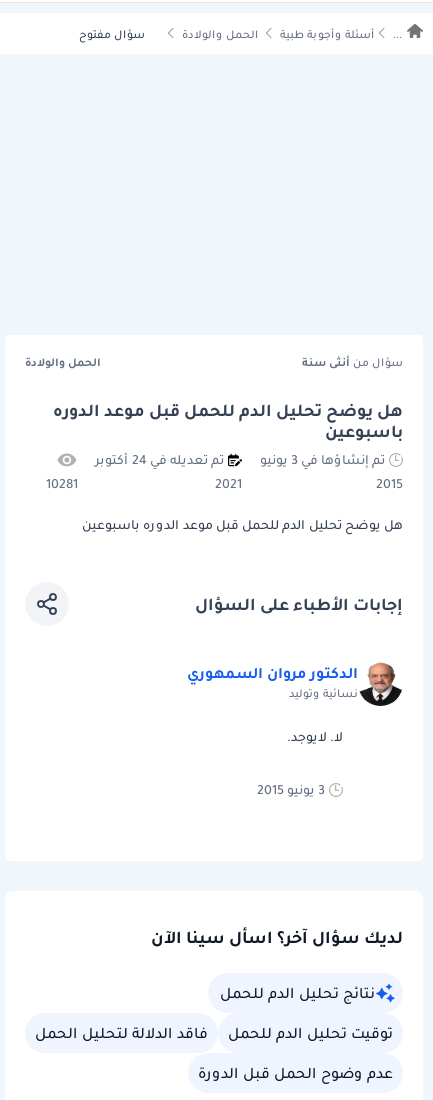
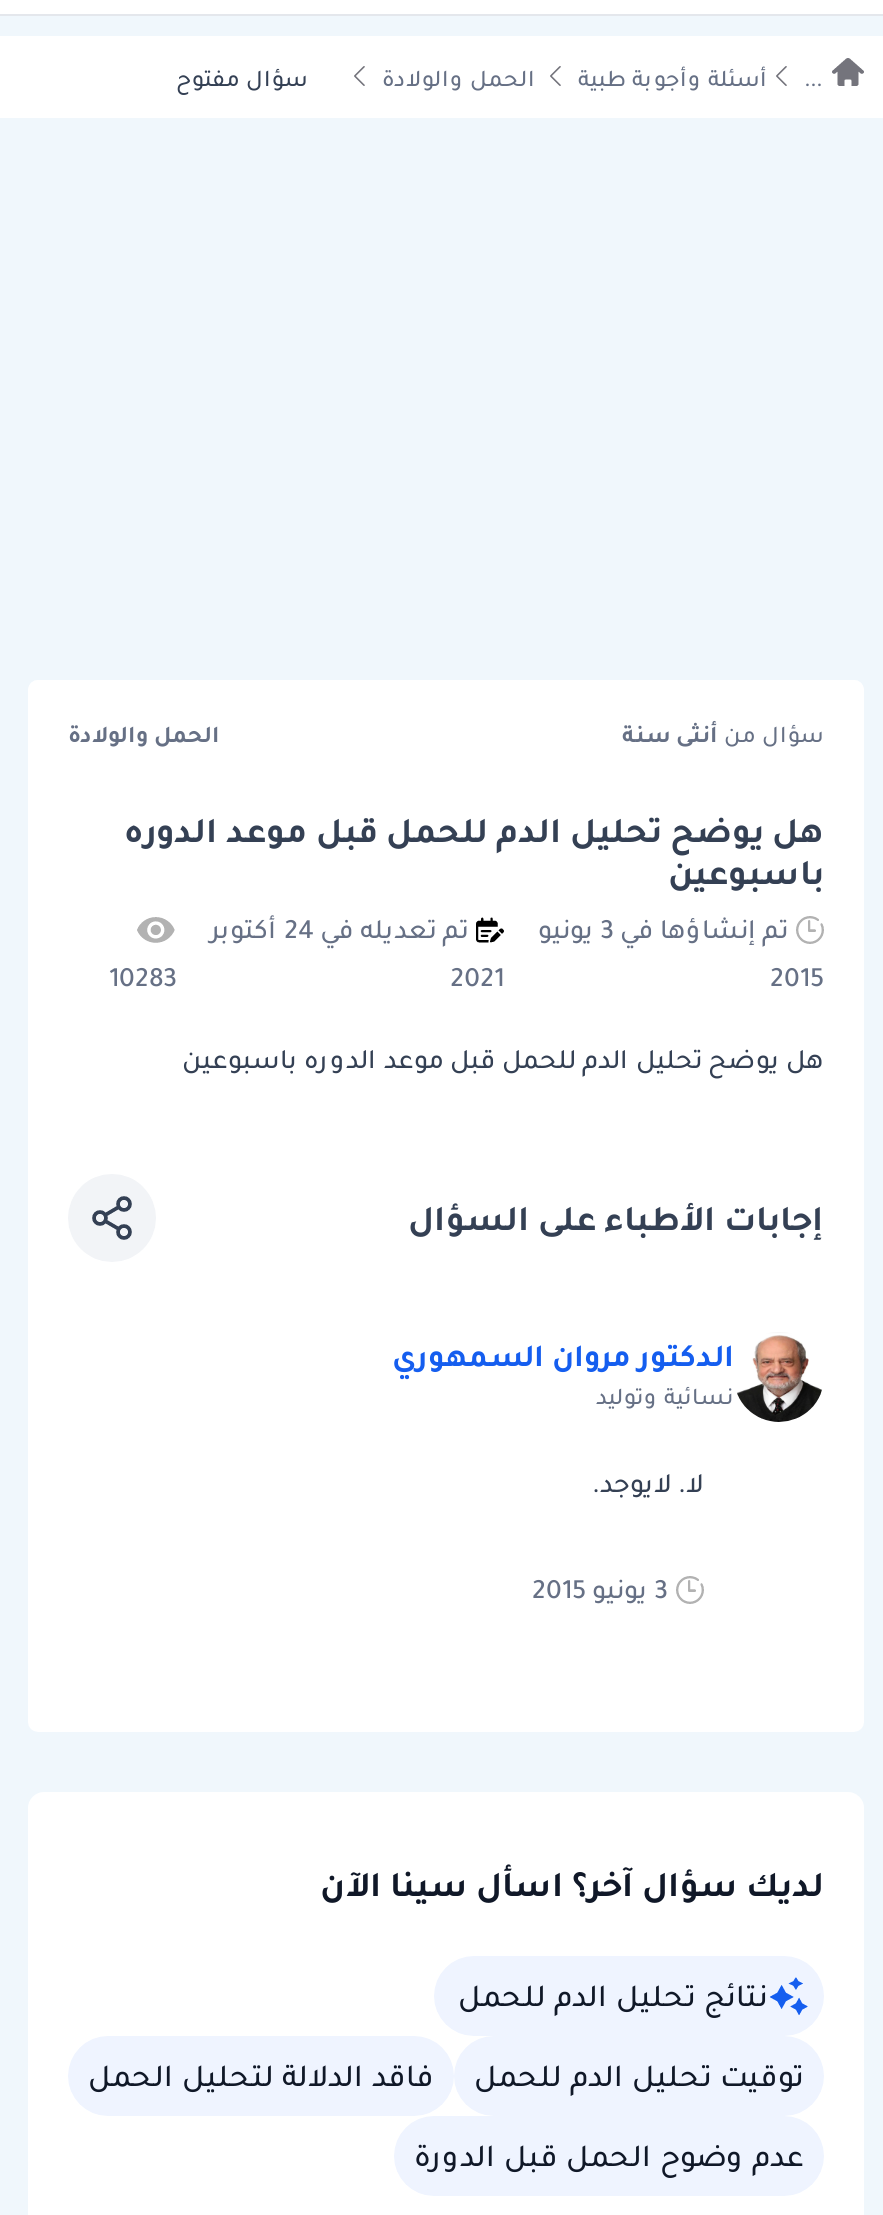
- 10281
+ 10283
